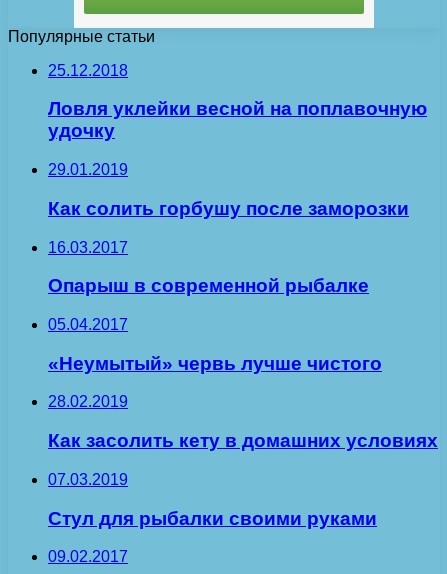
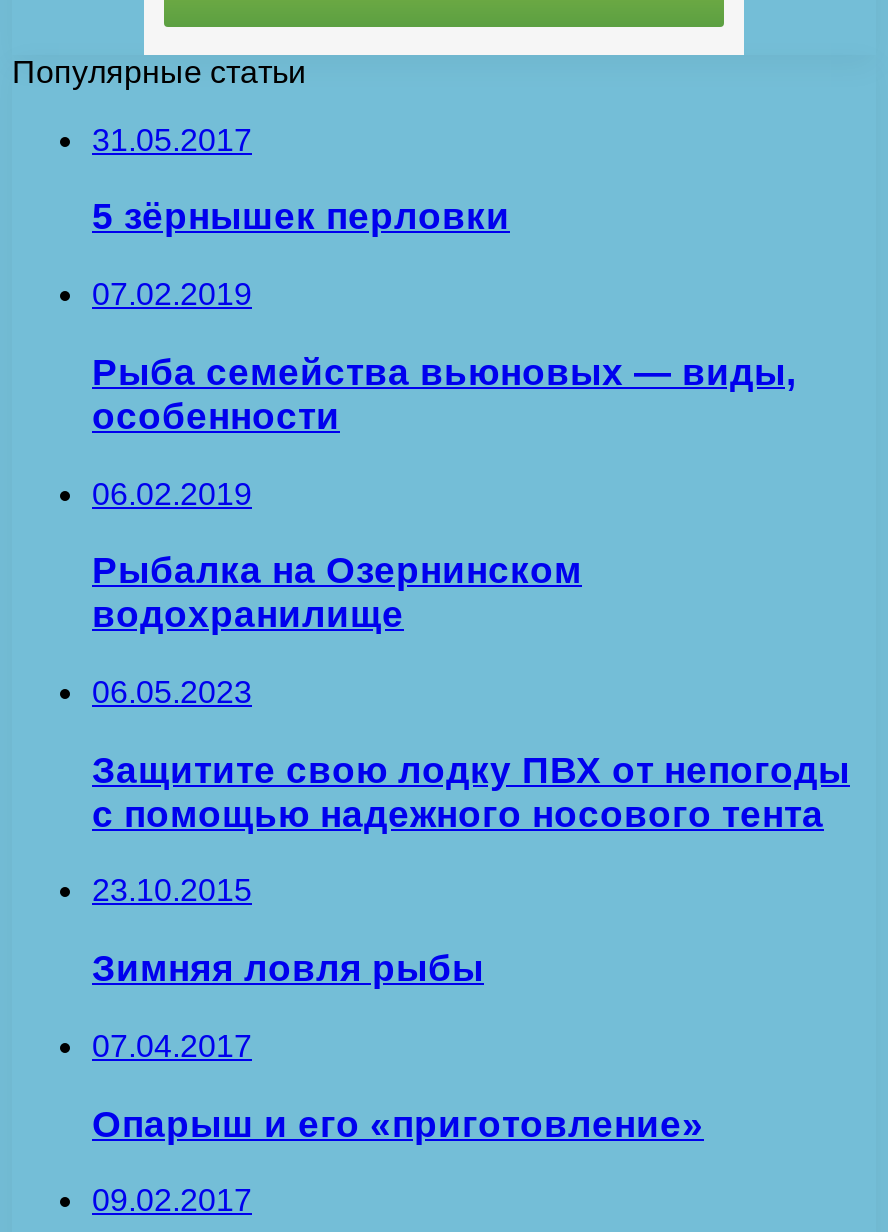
- 25.12.2018
+ 31.05.2017

- Ловля уклейки весной на поплавочную
- удочку
+ 5 зёрнышек перловки

- 29.01.2019
+ 07.02.2019

- Как солить горбушу после заморозки
+ Рыба семейства вьюновых — виды,
+ особенности

- 16.03.2017
+ 06.02.2019

- Опарыш в современной рыбалке
+ Рыбалка на Озернинском
+ водохранилище

- 05.04.2017
+ 06.05.2023

- «Неумытый» червь лучше чистого
+ Защитите свою лодку ПВХ от непогоды
+ с помощью надежного носового тента

- 28.02.2019
+ 23.10.2015

- Как засолить кету в домашних условиях
+ Зимняя ловля рыбы

- 07.03.2019
+ 07.04.2017

- Стул для рыбалки своими руками
+ Опарыш и его «приготовление»
